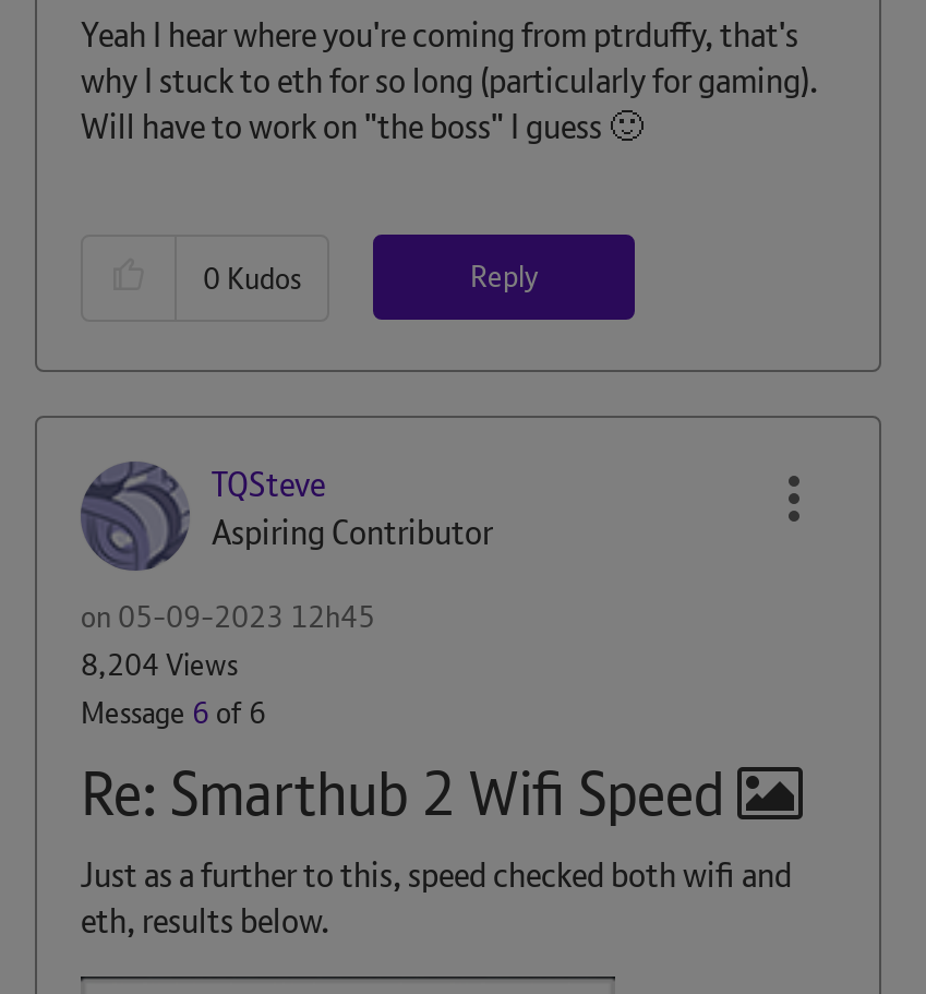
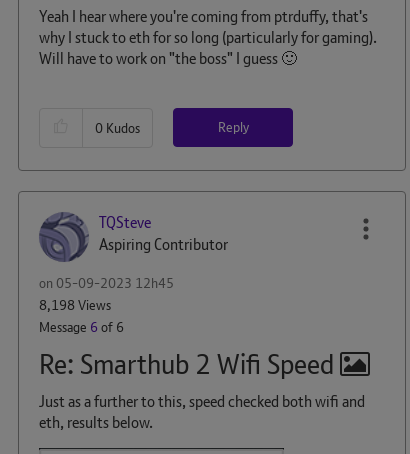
- 8,204 Views
+ 8,198 Views
